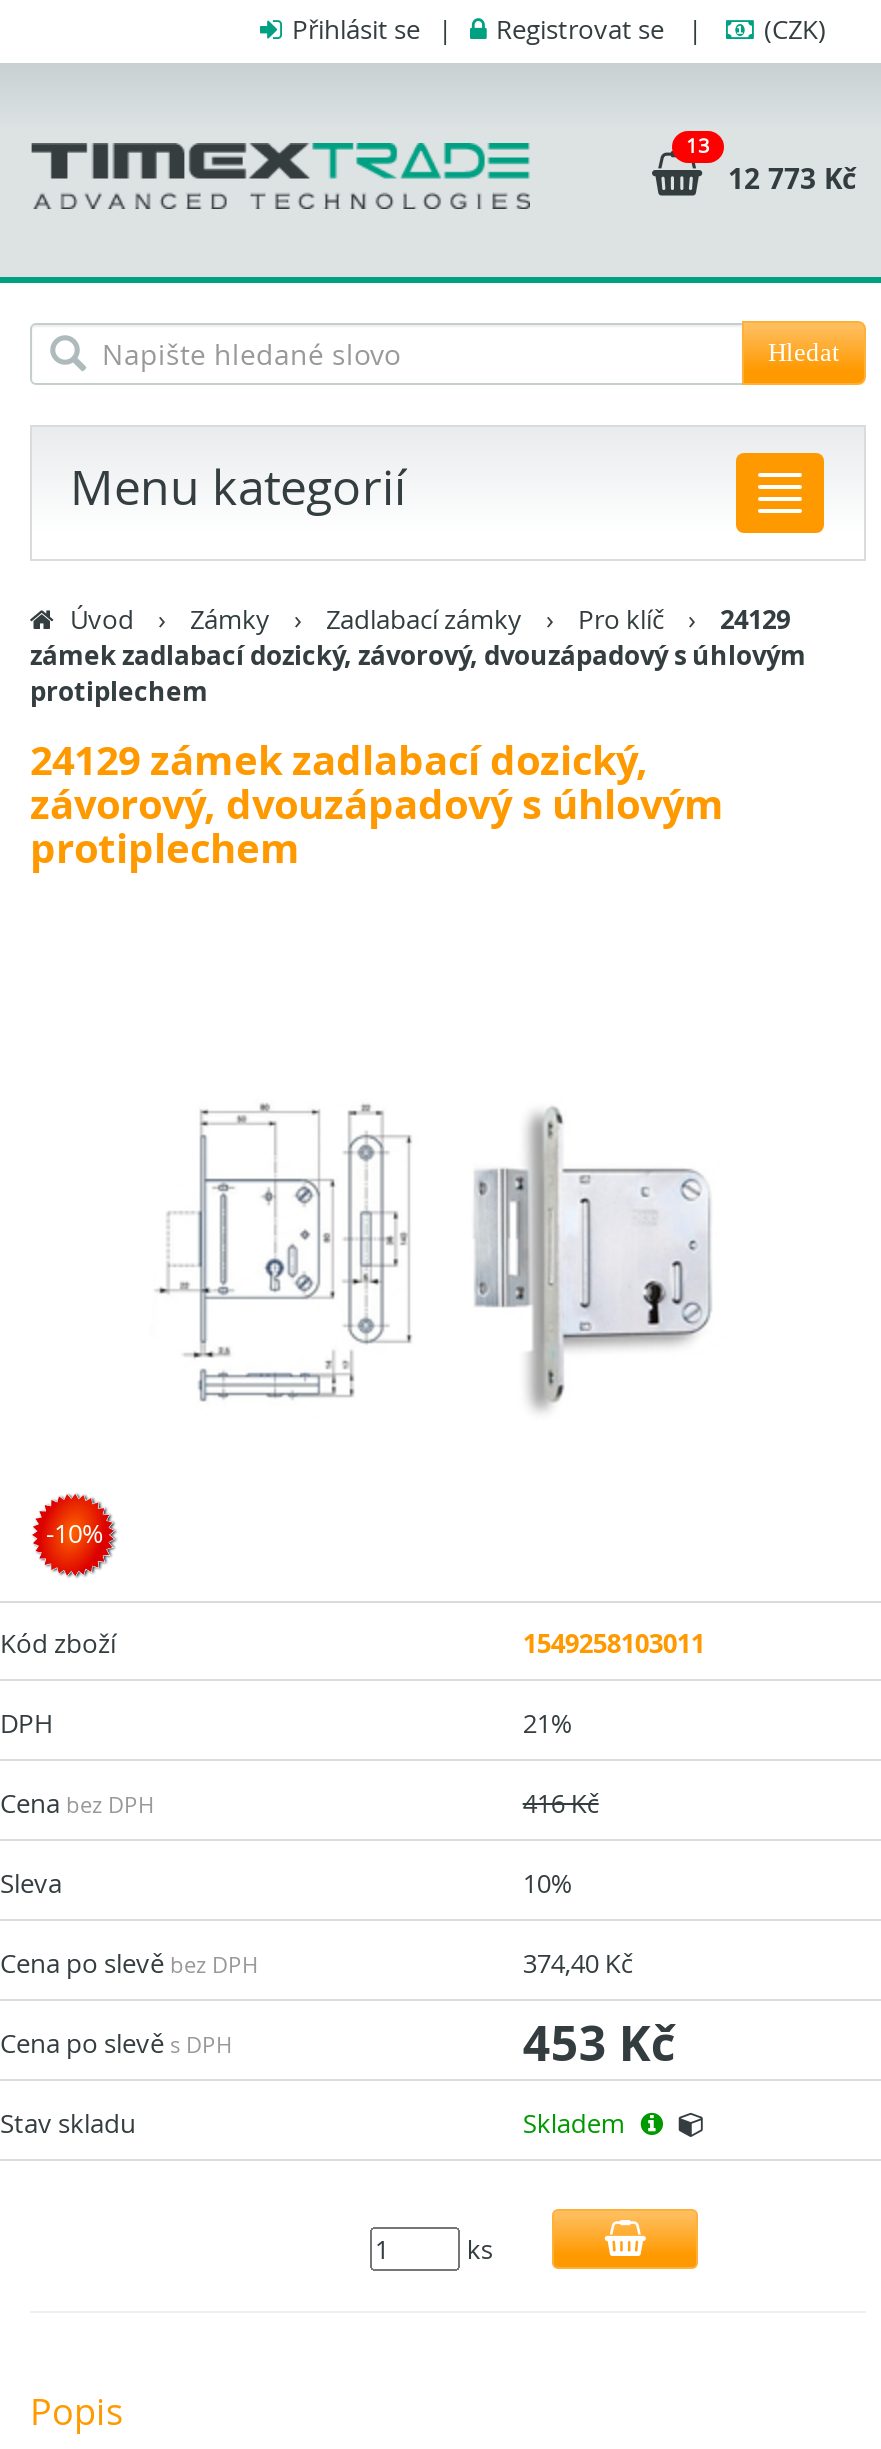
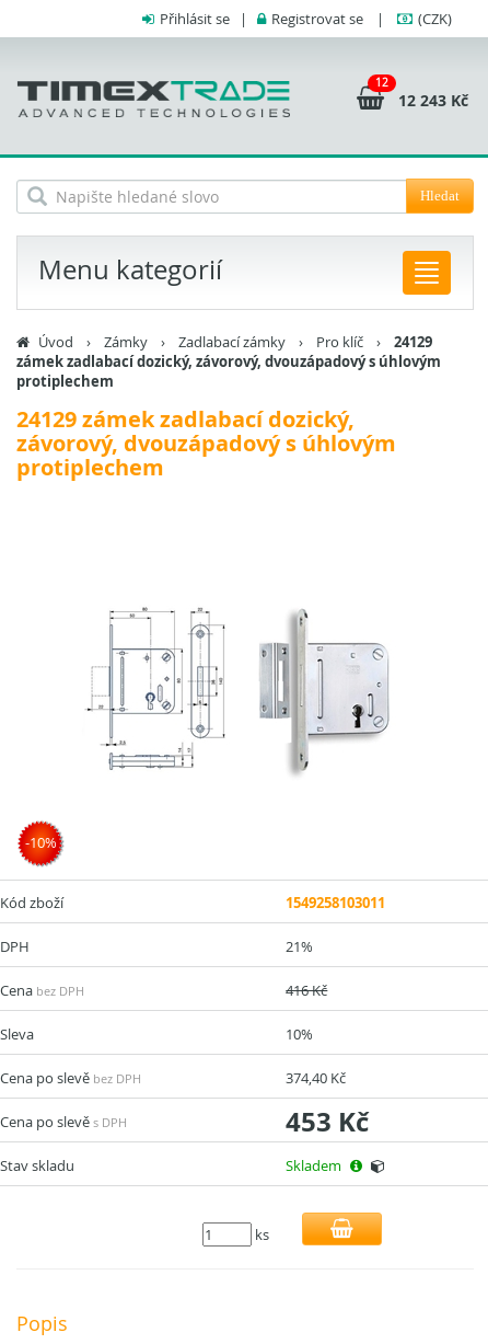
- 13
+ 12

- 12 773 Kč
+ 12 243 Kč
